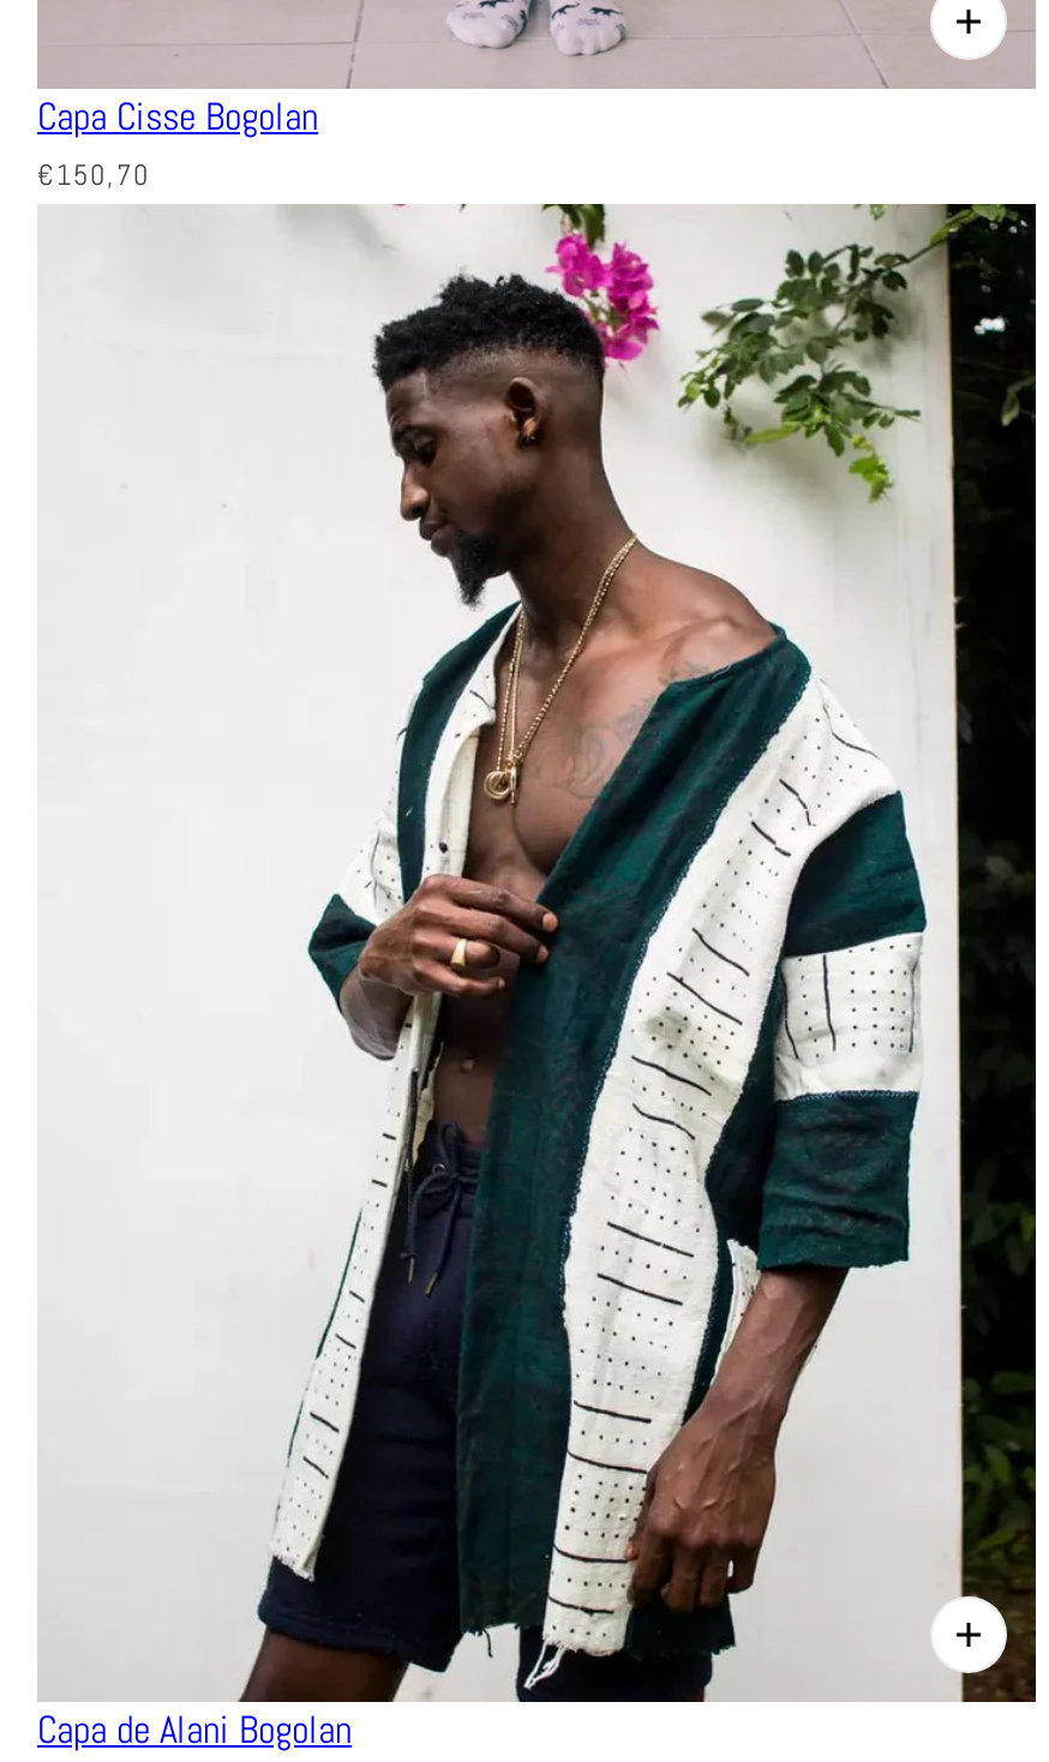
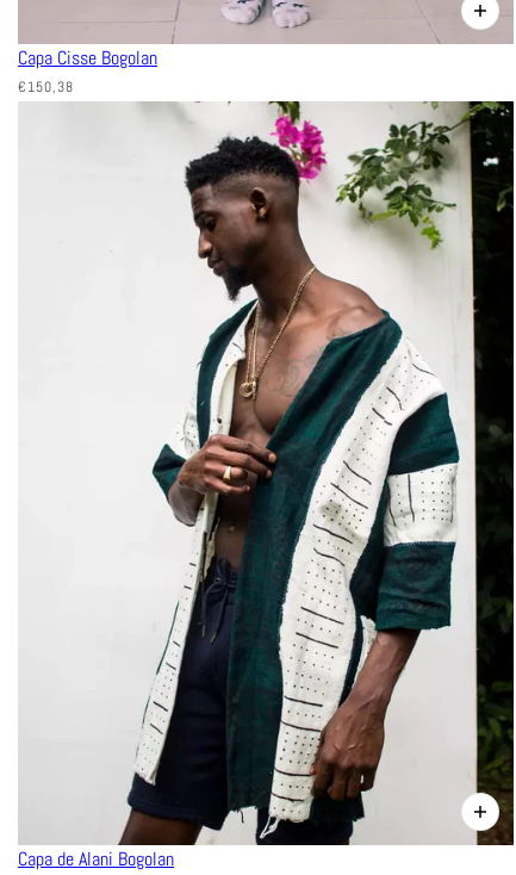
- €150,70
+ €150,38
